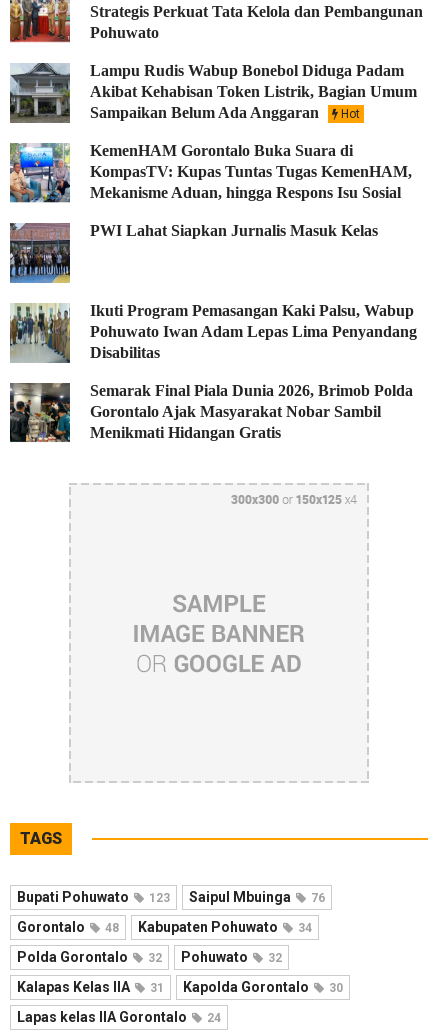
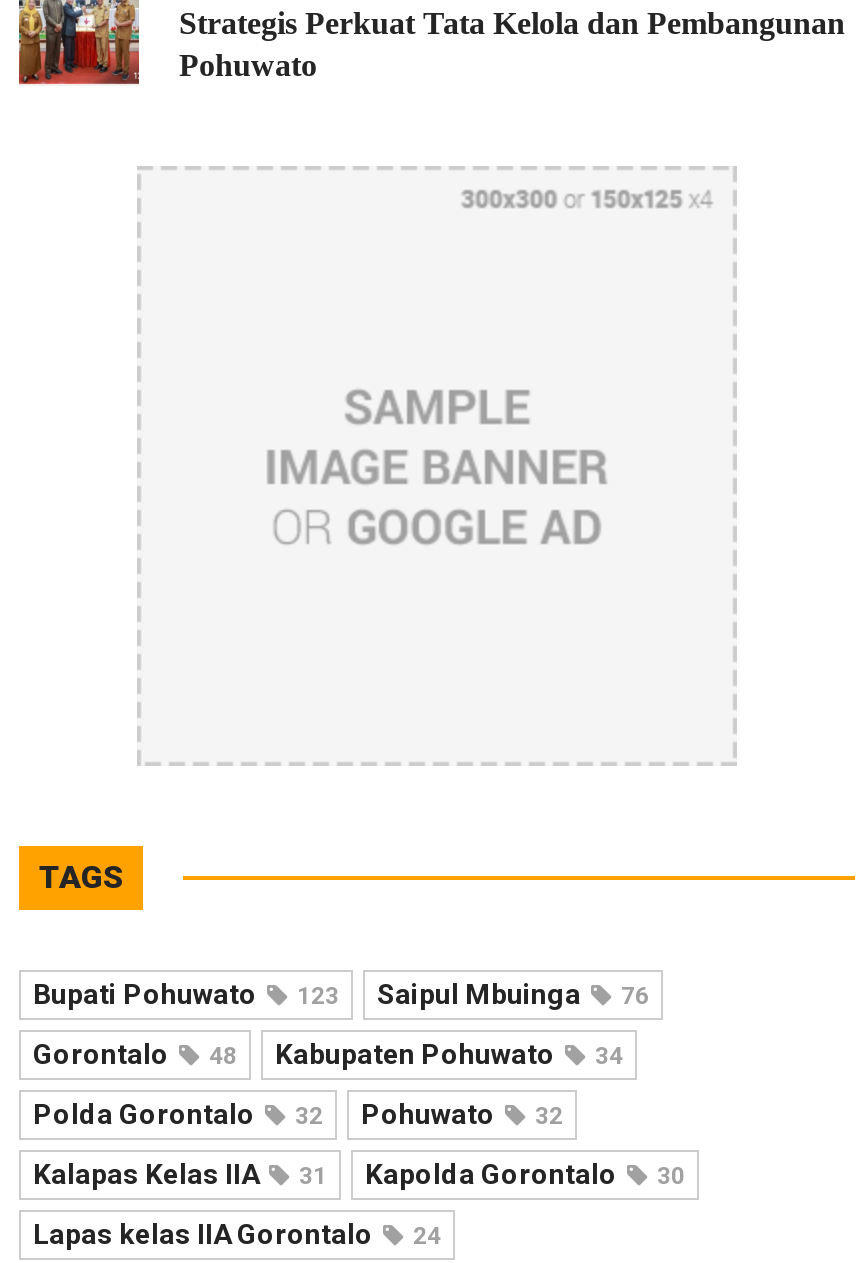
- [image]
- Lampu Rudis Wabup Bonebol Diduga Padam
- Akibat Kehabisan Token Listrik, Bagian Umum
- Sampaikan Belum Ada Anggaran
- Hot
- KemenHAM Gorontalo Buka Suara di
- KompasTV: Kupas Tuntas Tugas KemenHAM,
- Mekanisme Aduan, hingga Respons Isu Sosial
- PWI Lahat Siapkan Jurnalis Masuk Kelas

- [image]

- [image]
- Ikuti Program Pemasangan Kaki Palsu, Wabup
- Pohuwato Iwan Adam Lepas Lima Penyandang
- Disabilitas
- Semarak Final Piala Dunia 2026, Brimob Polda
- Gorontalo Ajak Masyarakat Nobar Sambil
- Menikmati Hidangan Gratis

- [image]

- [image]
